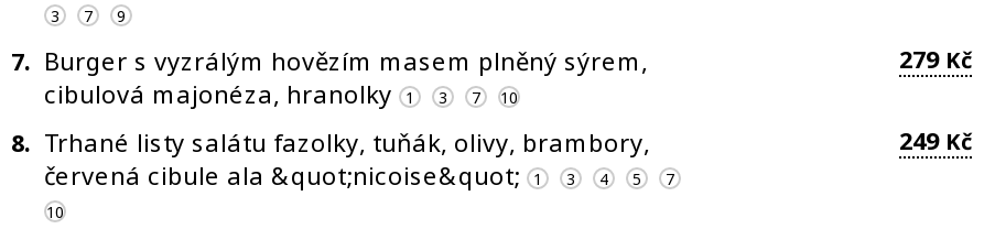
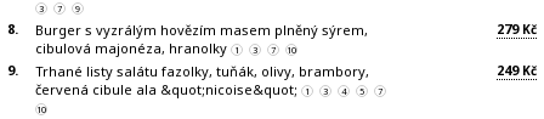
- 7. Burger s vyzrálým hovězím masem plněný sýrem,
+ 8.
+ Burger s vyzrálým hovězím masem plněný sýrem,

- 8. Trhané listy salátu fazolky, tuňák, olivy, brambory,
+ 9.
+ Trhané listy salátu fazolky, tuňák, olivy, brambory,
